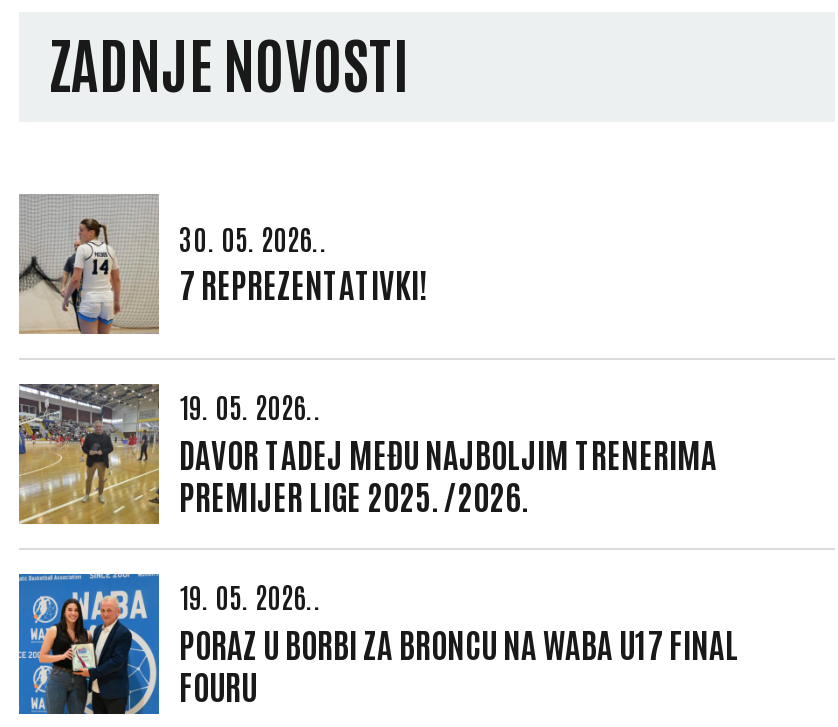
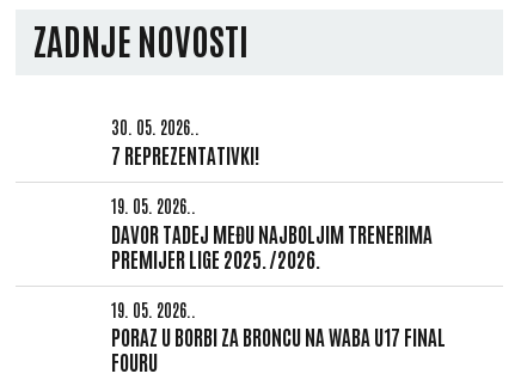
- [image]

- [image]

- [image]
